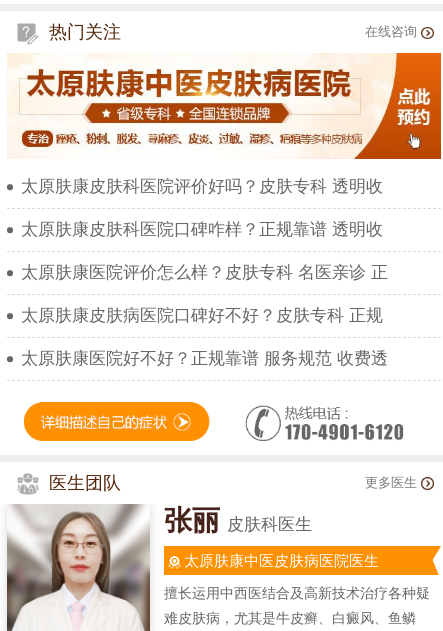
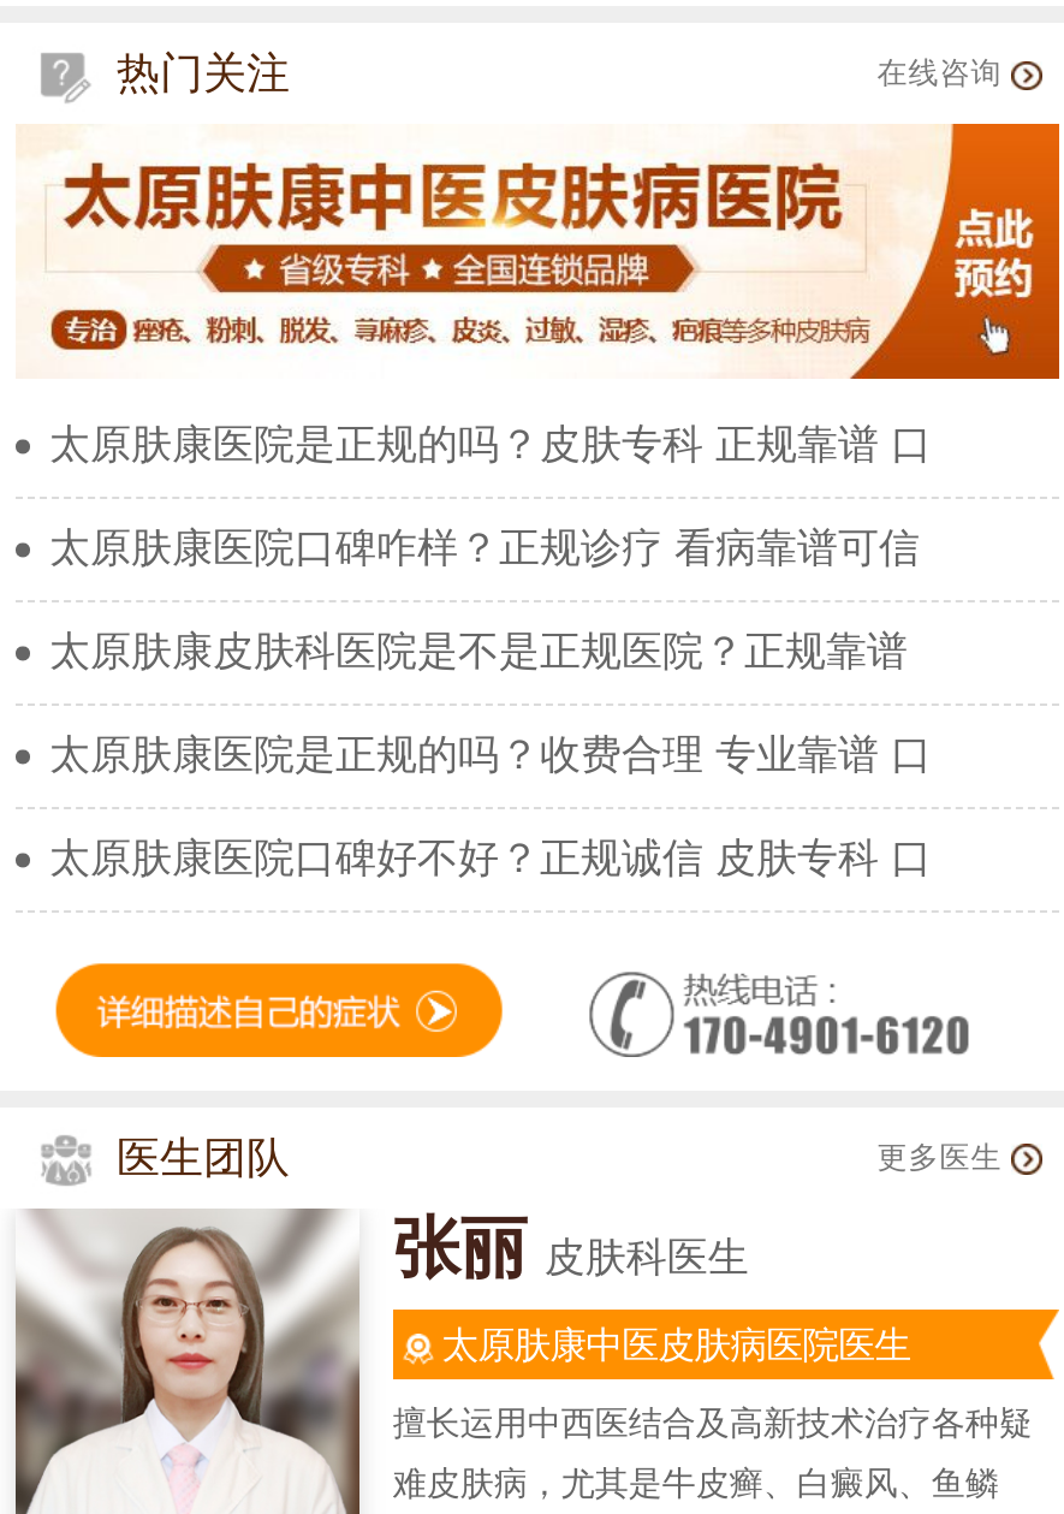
- 太原肤康皮肤科医院评价好吗？皮肤专科 透明收
+ 太原肤康医院是正规的吗？皮肤专科 正规靠谱 口

- 太原肤康皮肤科医院口碑咋样？正规靠谱 透明收
+ 太原肤康医院口碑咋样？正规诊疗 看病靠谱可信

- 太原肤康医院评价怎么样？皮肤专科 名医亲诊 正
+ 太原肤康皮肤科医院是不是正规医院？正规靠谱

- 太原肤康皮肤病医院口碑好不好？皮肤专科 正规
+ 太原肤康医院是正规的吗？收费合理 专业靠谱 口

- 太原肤康医院好不好？正规靠谱 服务规范 收费透
+ 太原肤康医院口碑好不好？正规诚信 皮肤专科 口
